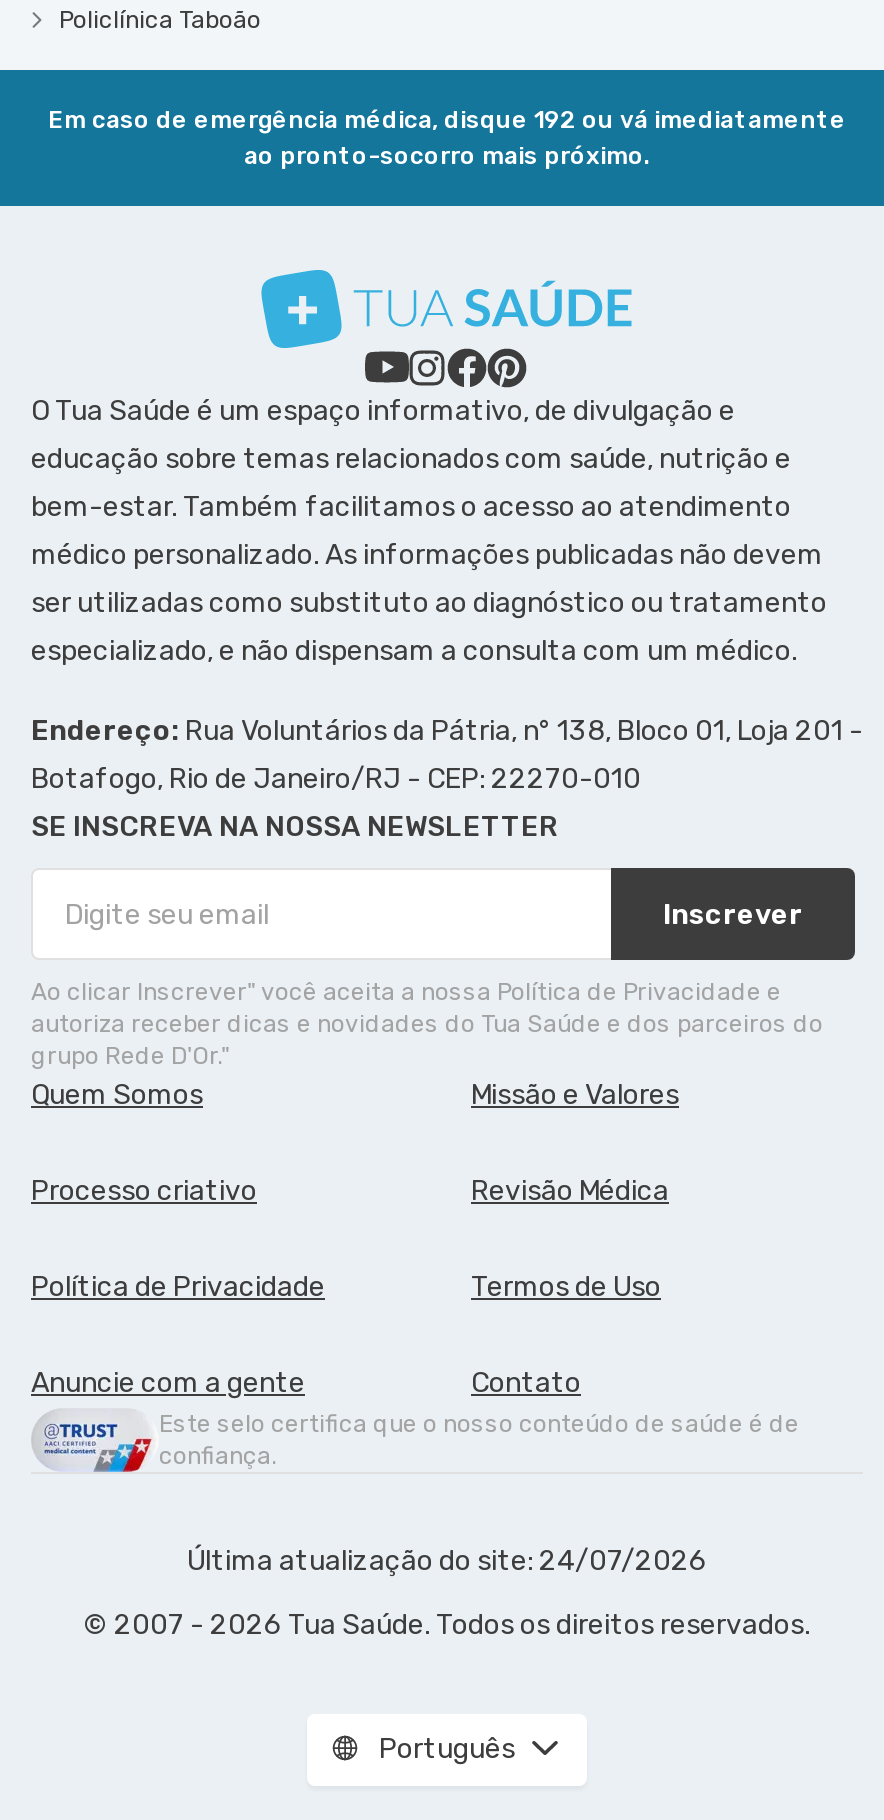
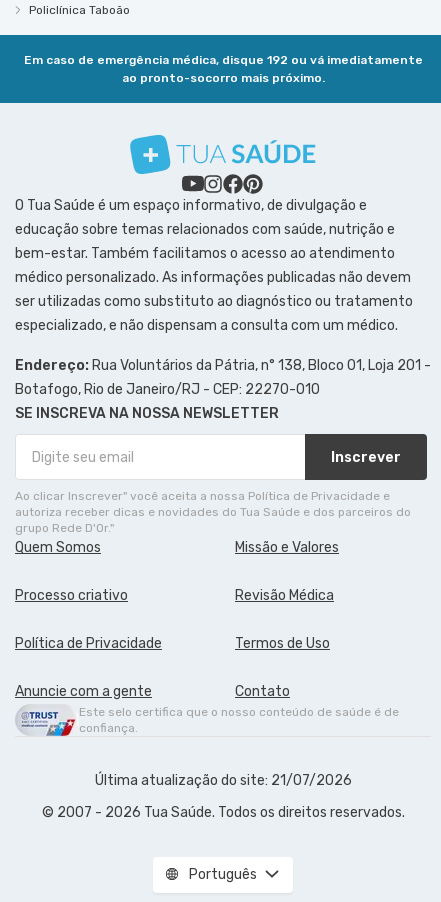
- Última atualização do site: 24/07/2026
+ Última atualização do site: 21/07/2026
